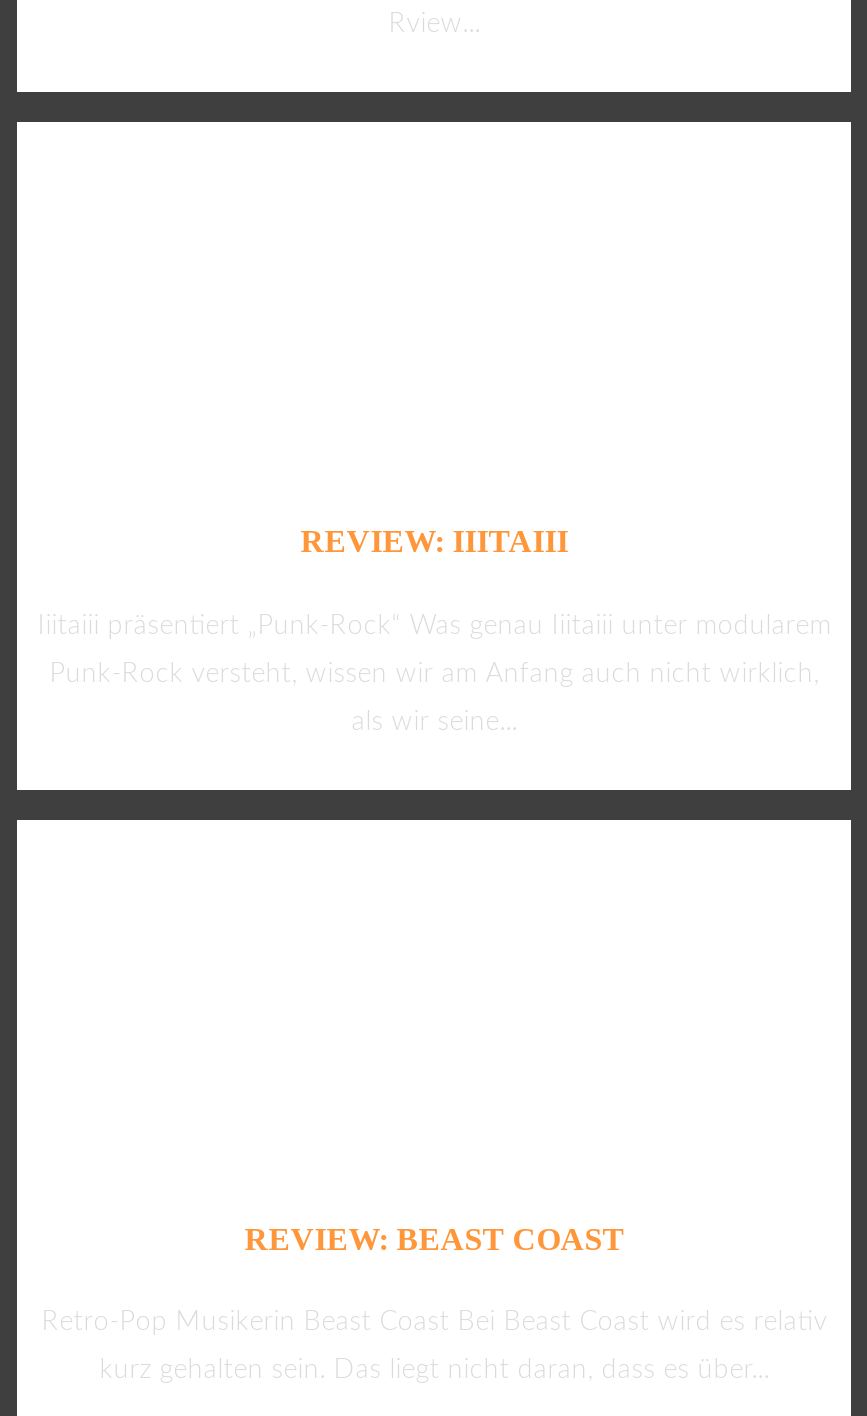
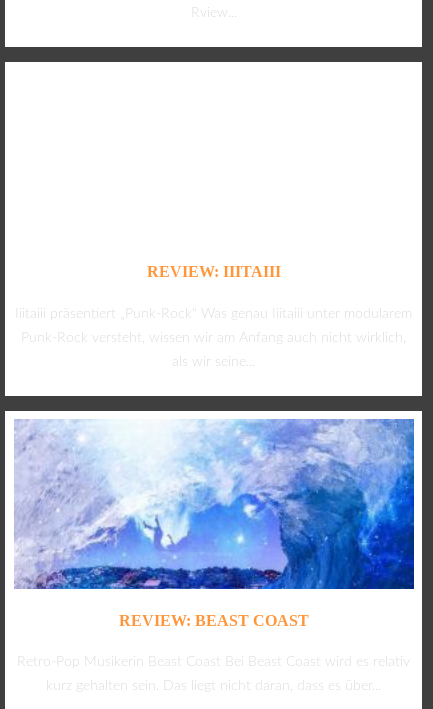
+ [image]
